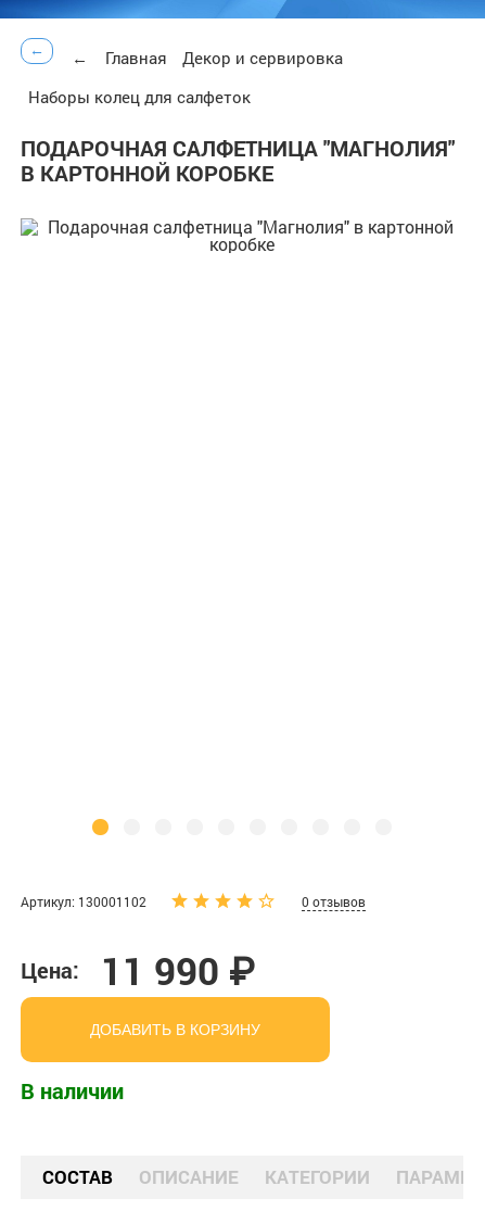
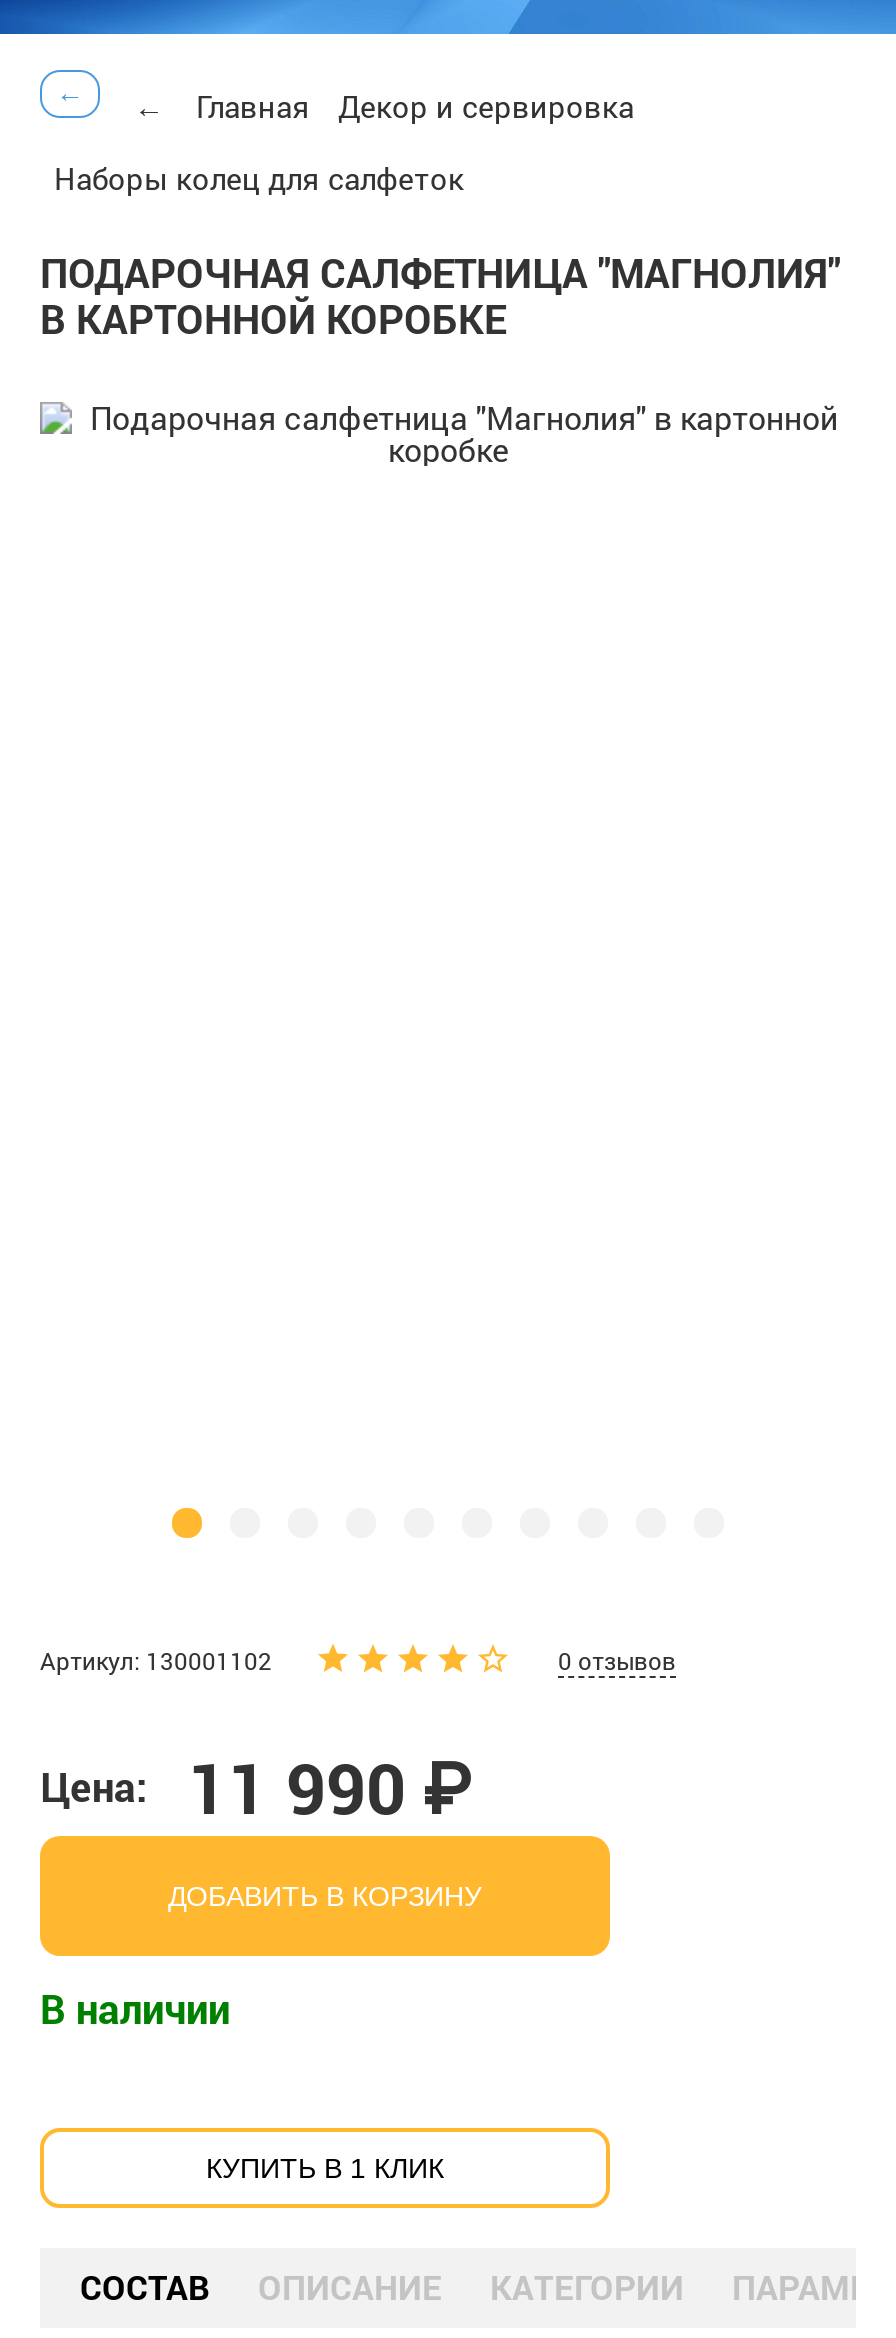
+ КУПИТЬ В 1 КЛИК
